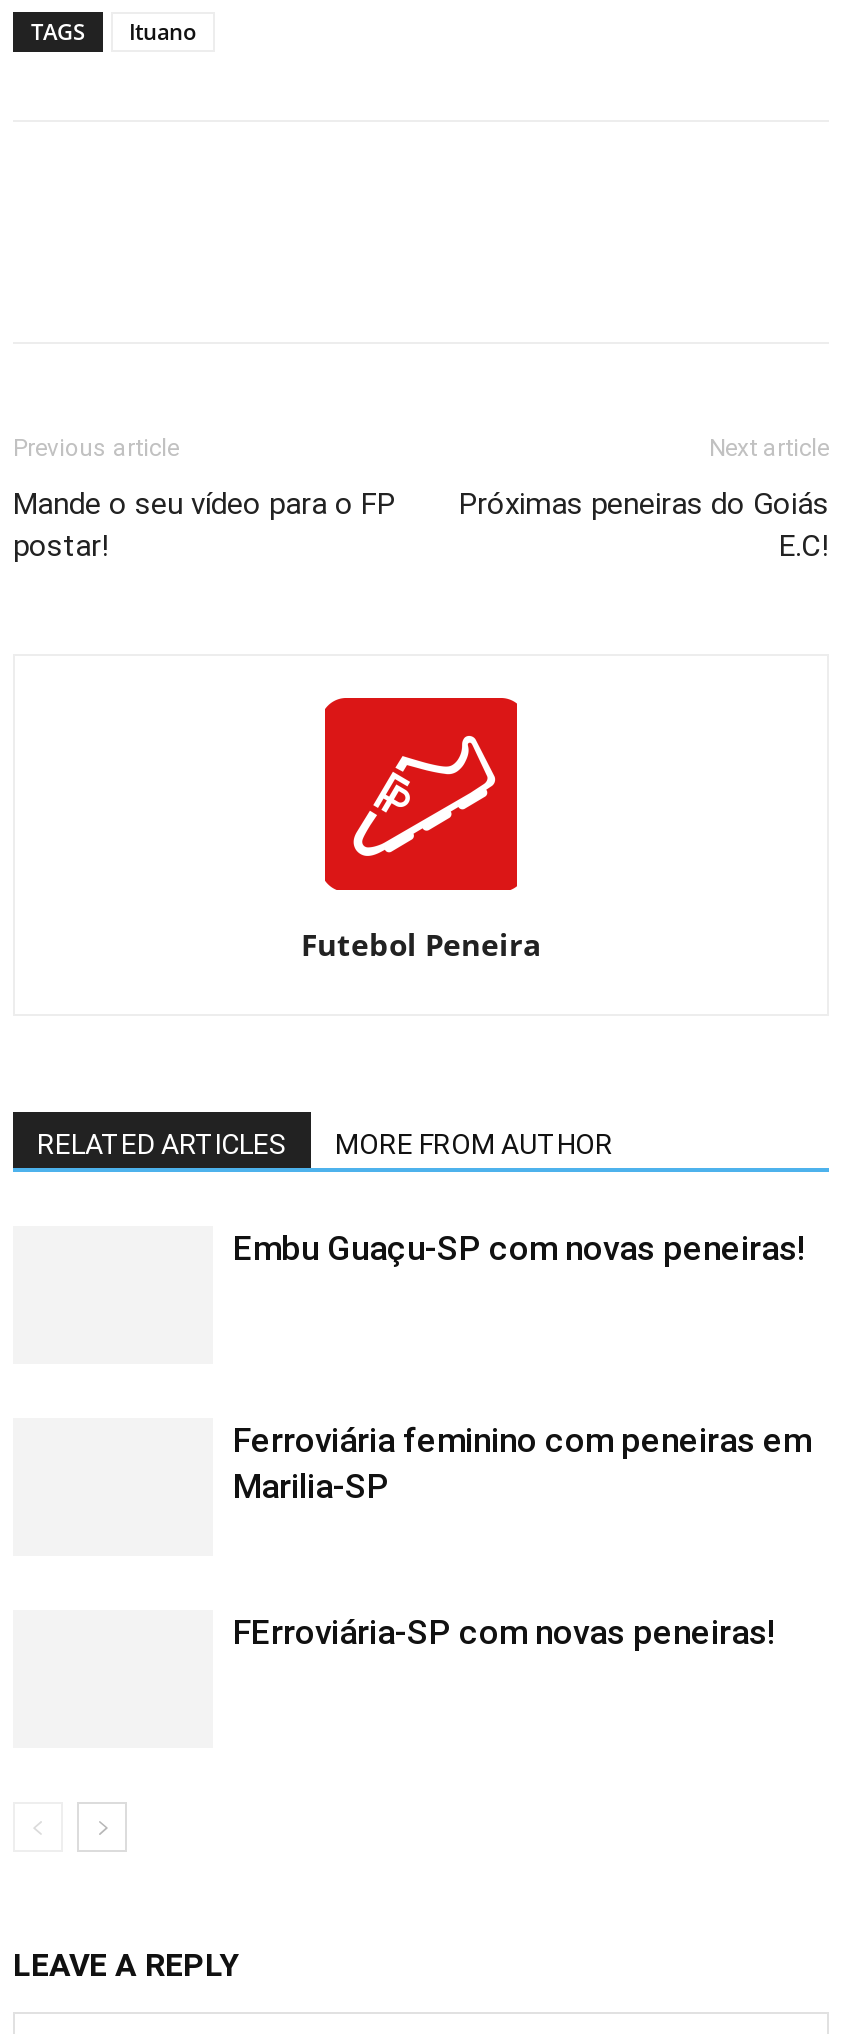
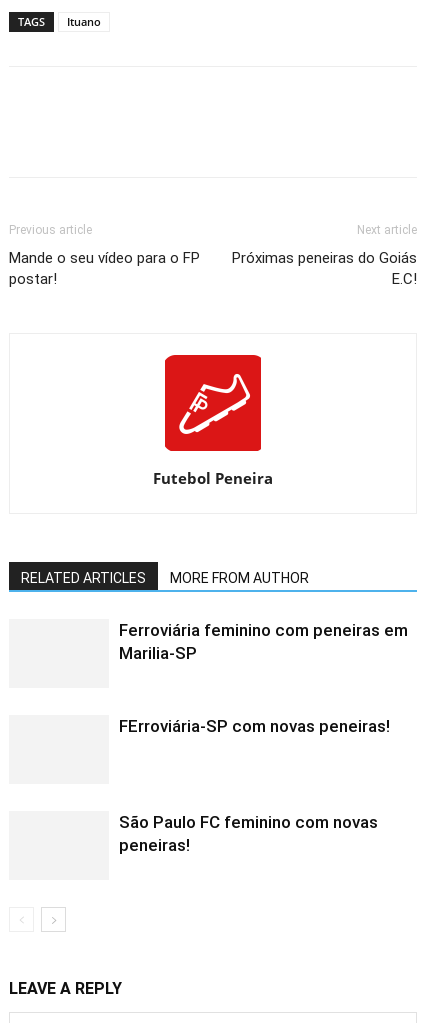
- Embu Guaçu-SP com novas peneiras!

moved up: Ferroviária feminino com peneiras em | Marilia-SP | FErroviária-SP com novas peneiras!

+ São Paulo FC feminino com novas
+ peneiras!
